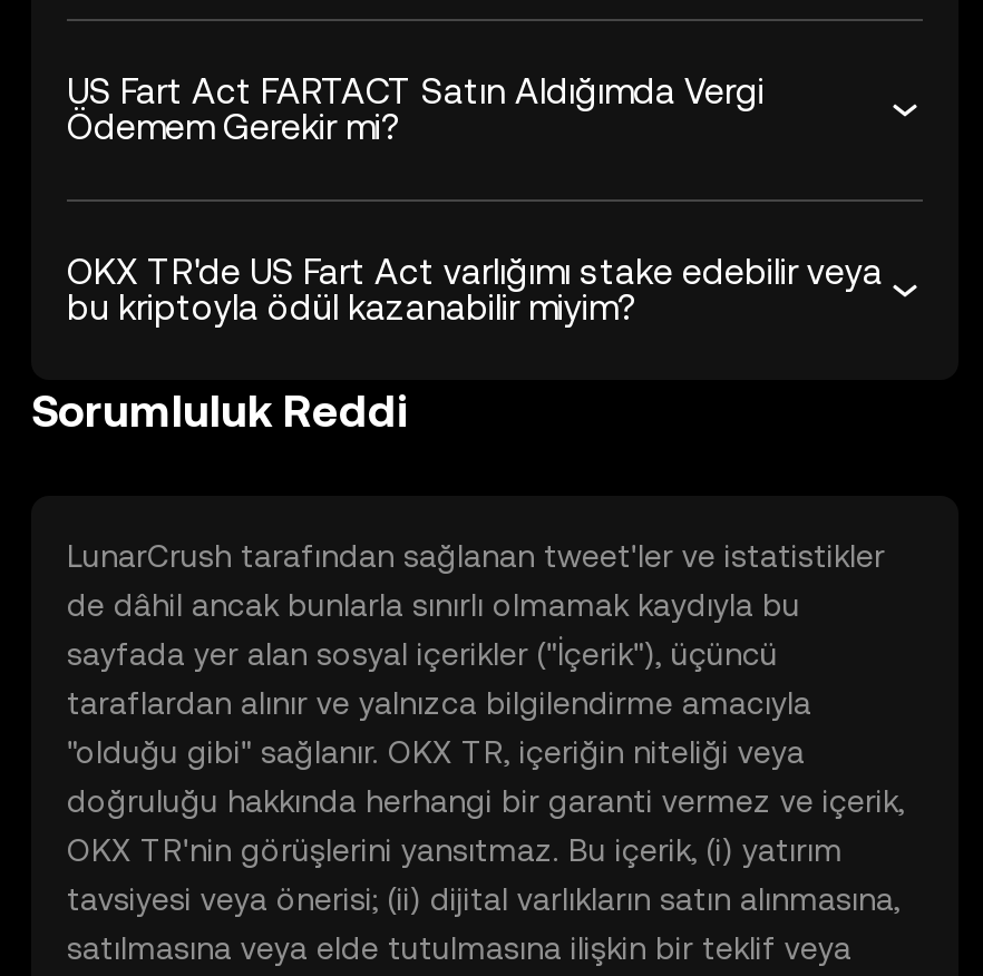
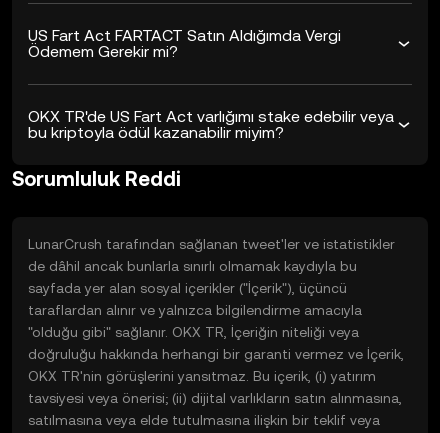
- "olduğu gibi" sağlanır. OKX TR, içeriğin niteliği veya
+ "olduğu gibi" sağlanır. OKX TR, İçeriğin niteliği veya

- doğruluğu hakkında herhangi bir garanti vermez ve içerik,
+ doğruluğu hakkında herhangi bir garanti vermez ve İçerik,
